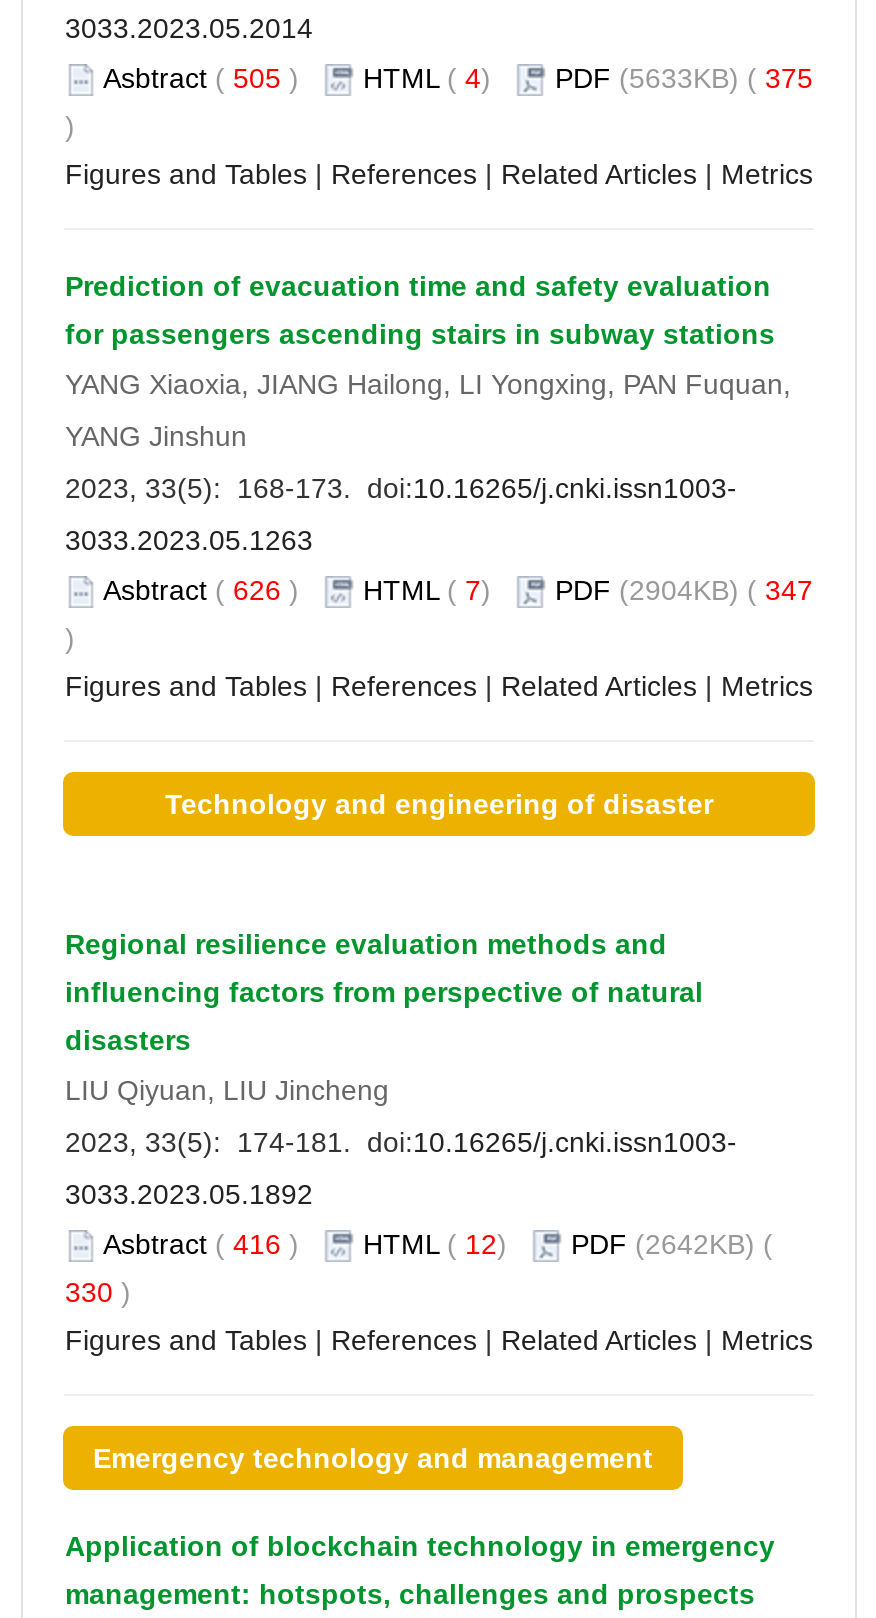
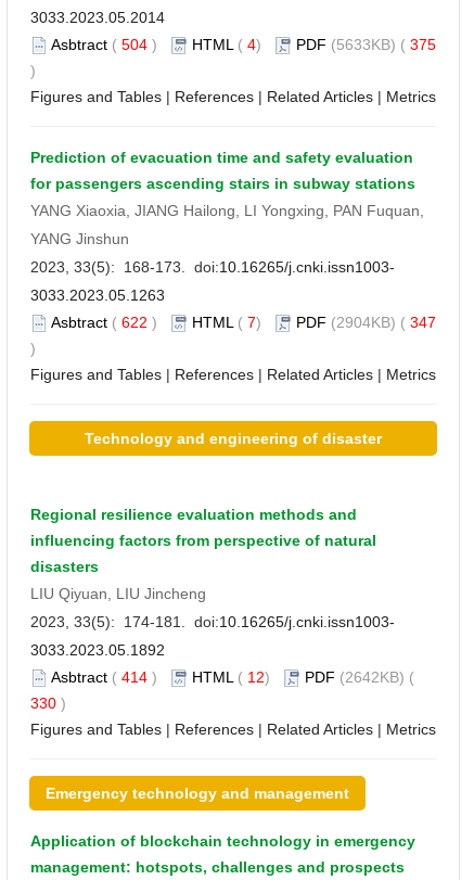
- Asbtract (505) HTML (4) PDF (5633KB) (375
+ Asbtract (504) HTML (4) PDF (5633KB) (375

- Asbtract (626) HTML (7) PDF (2904KB) (347
+ Asbtract (622) HTML (7) PDF (2904KB) (347

- Asbtract (416) HTML (12) PDF (2642KB) (
+ Asbtract (414) HTML (12) PDF (2642KB) (
